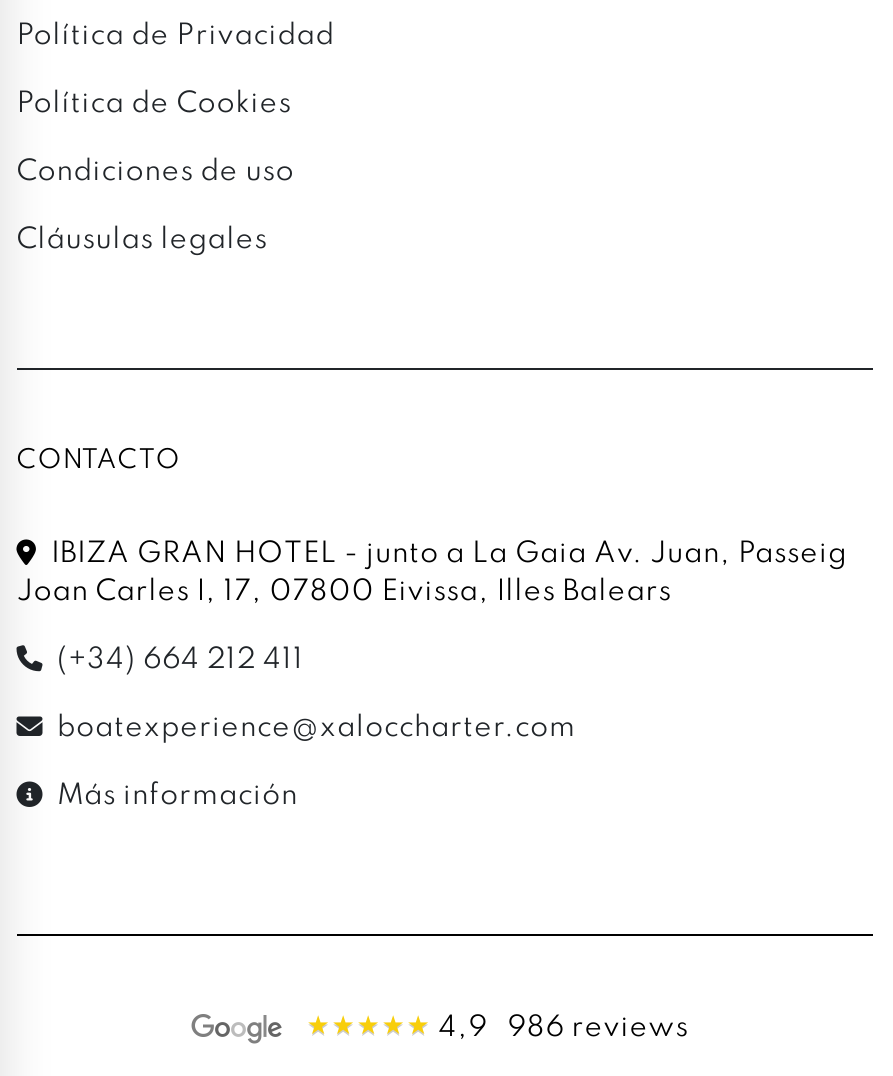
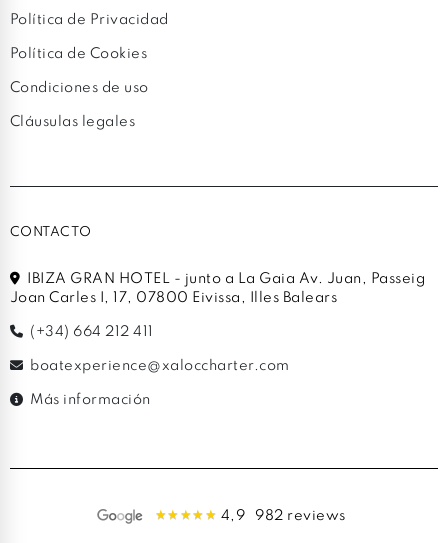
- 4,9 986 reviews
+ 4,9 982 reviews
